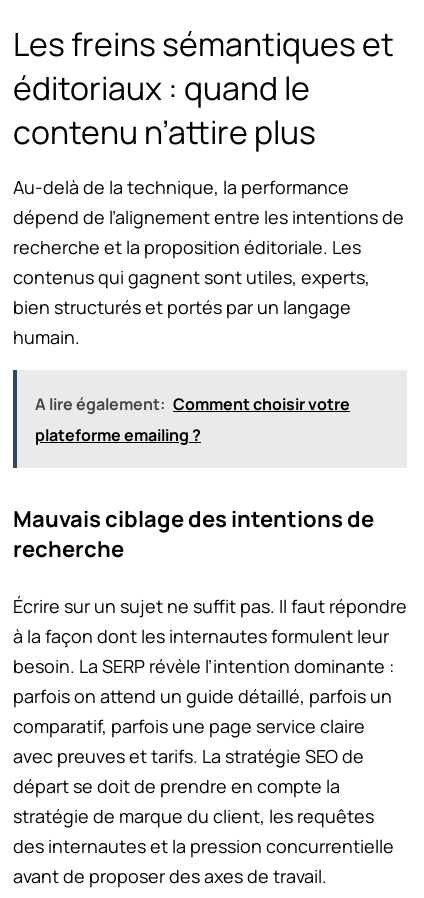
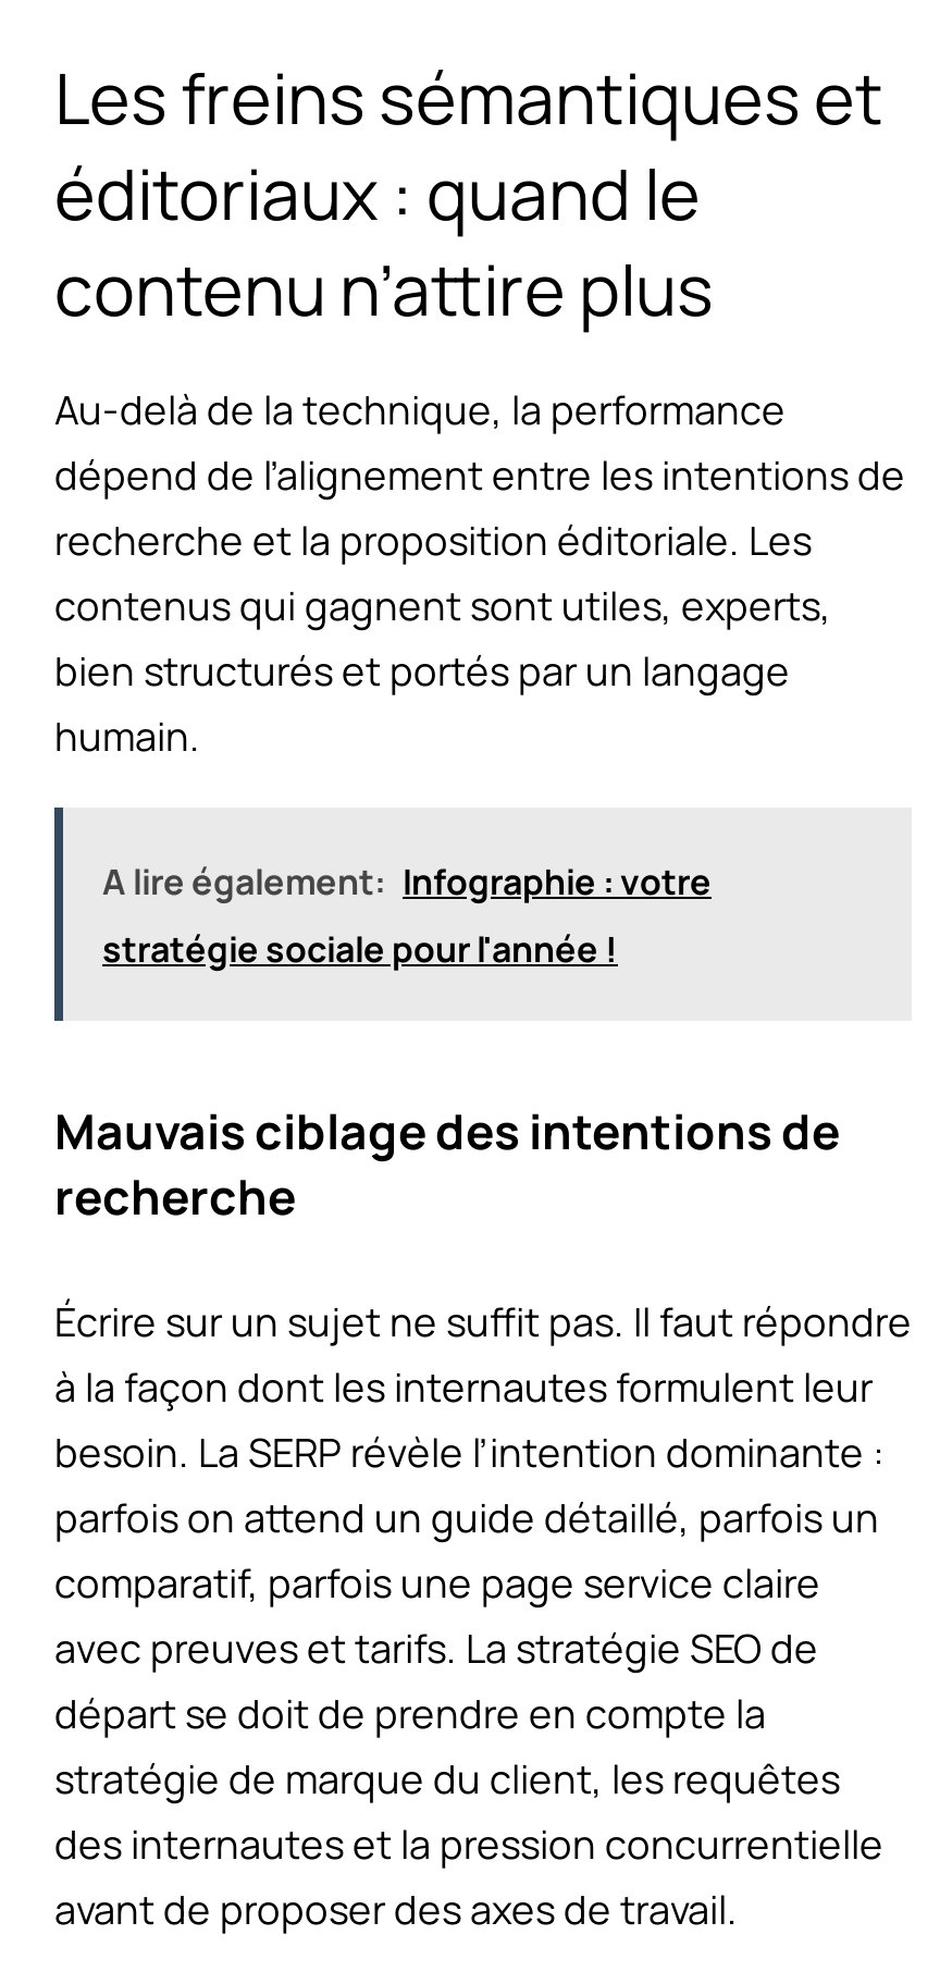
- A lire également: Comment choisir votre
- plateforme emailing ?
+ A lire également: Infographie : votre
+ stratégie sociale pour l'année !
